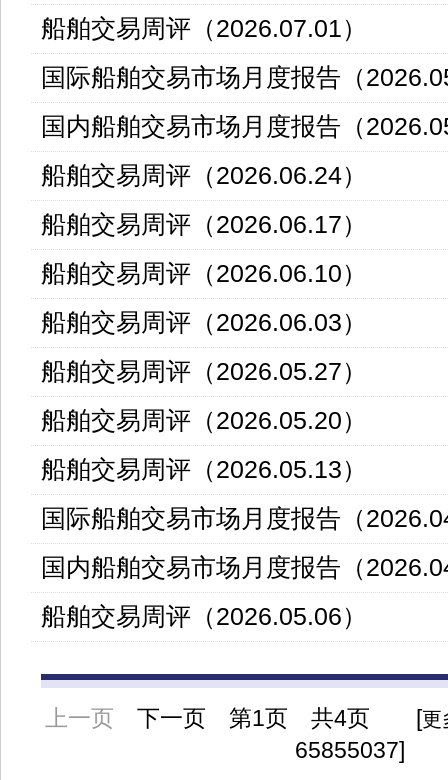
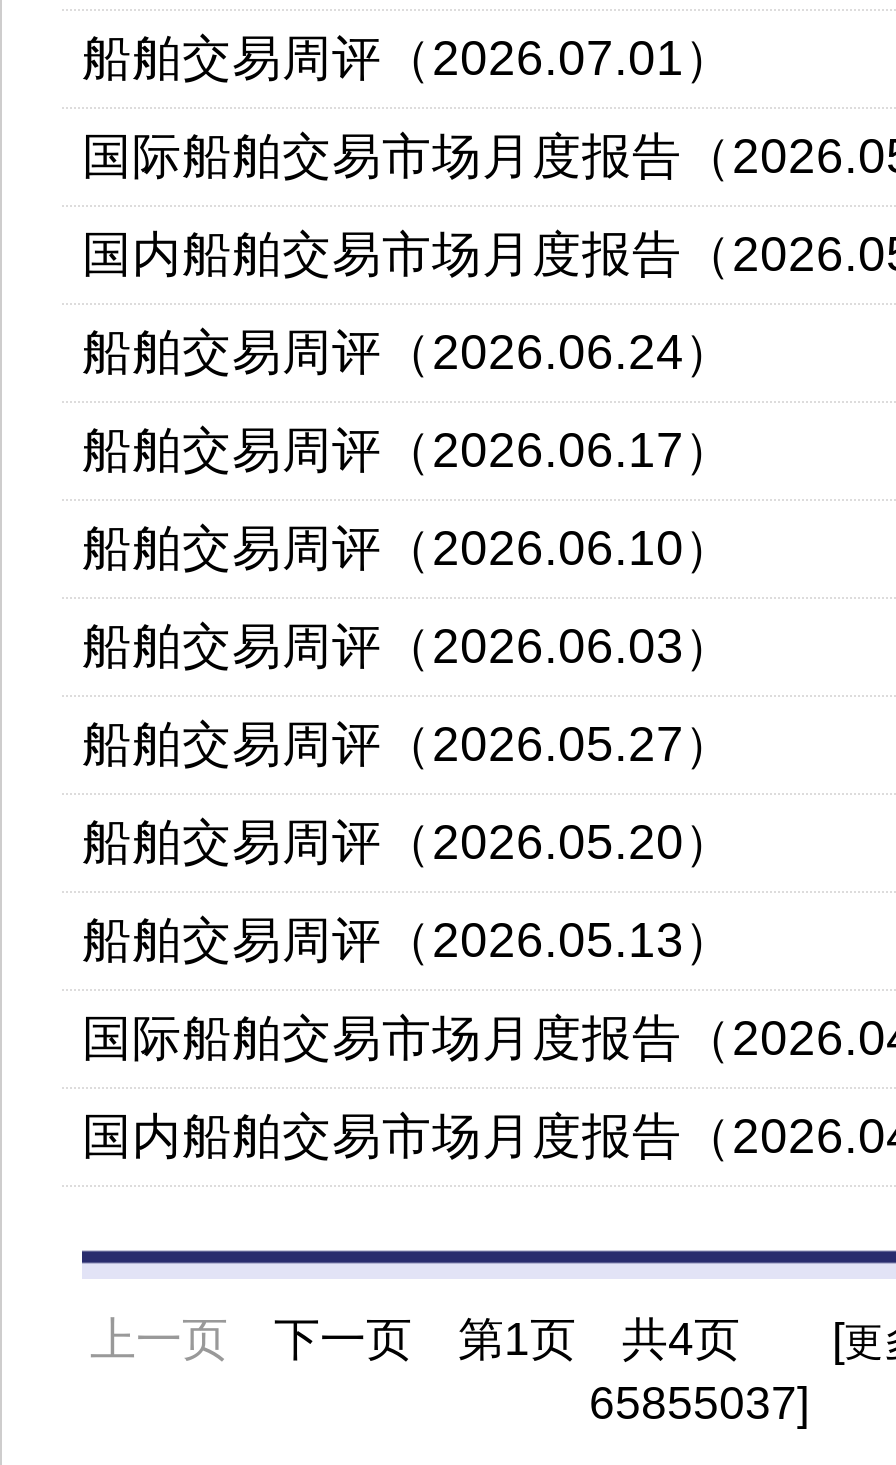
- 船舶交易周评（2026.05.06）
